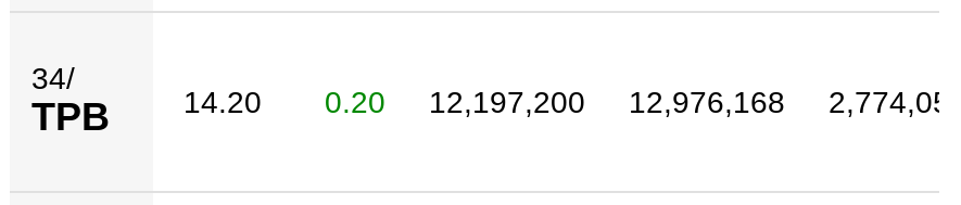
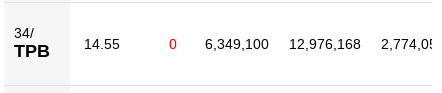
- 14.20
+ 14.55

- 0.20
+ 0

- 12,197,200
+ 6,349,100
